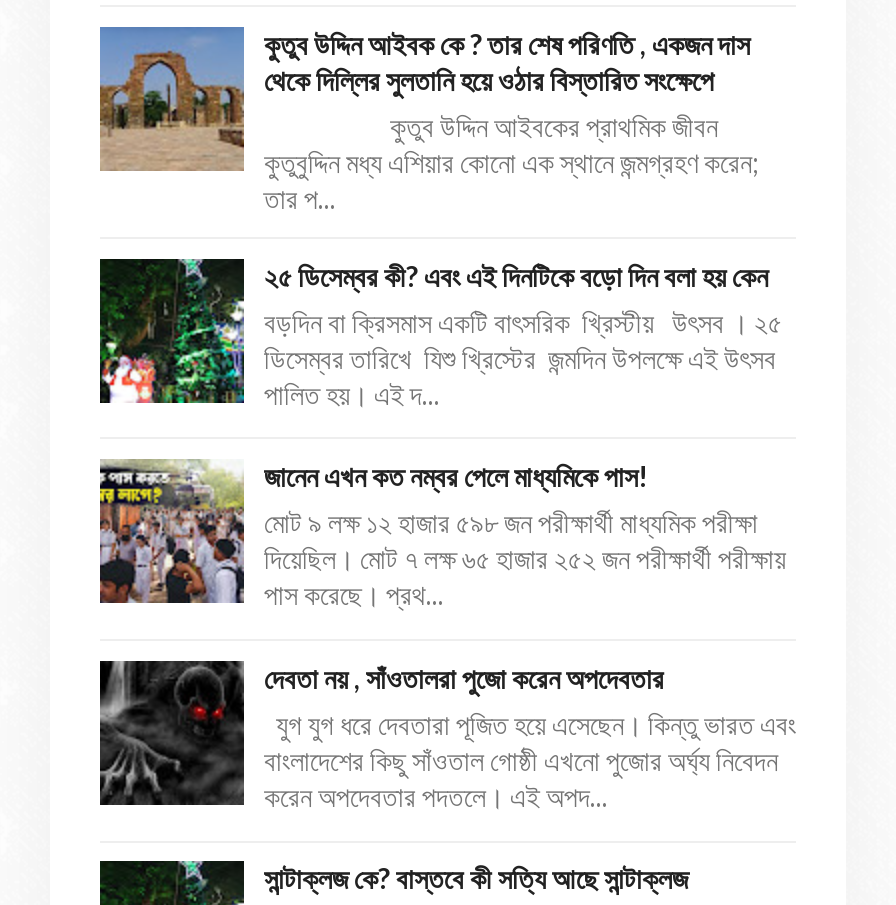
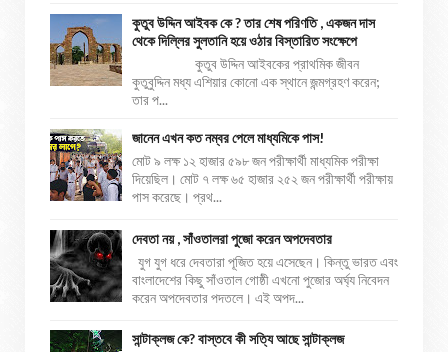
- [image]
- ২৫ ডিসেম্বর কী? এবং এই দিনটিকে বড়ো দিন বলা হয় কেন
- বড়দিন বা ক্রিসমাস একটি বাৎসরিক খ্রিস্টীয় উৎসব । ২৫
- ডিসেম্বর তারিখে যিশু খ্রিস্টের জন্মদিন উপলক্ষে এই উৎসব
- পালিত হয়। এই দ...
